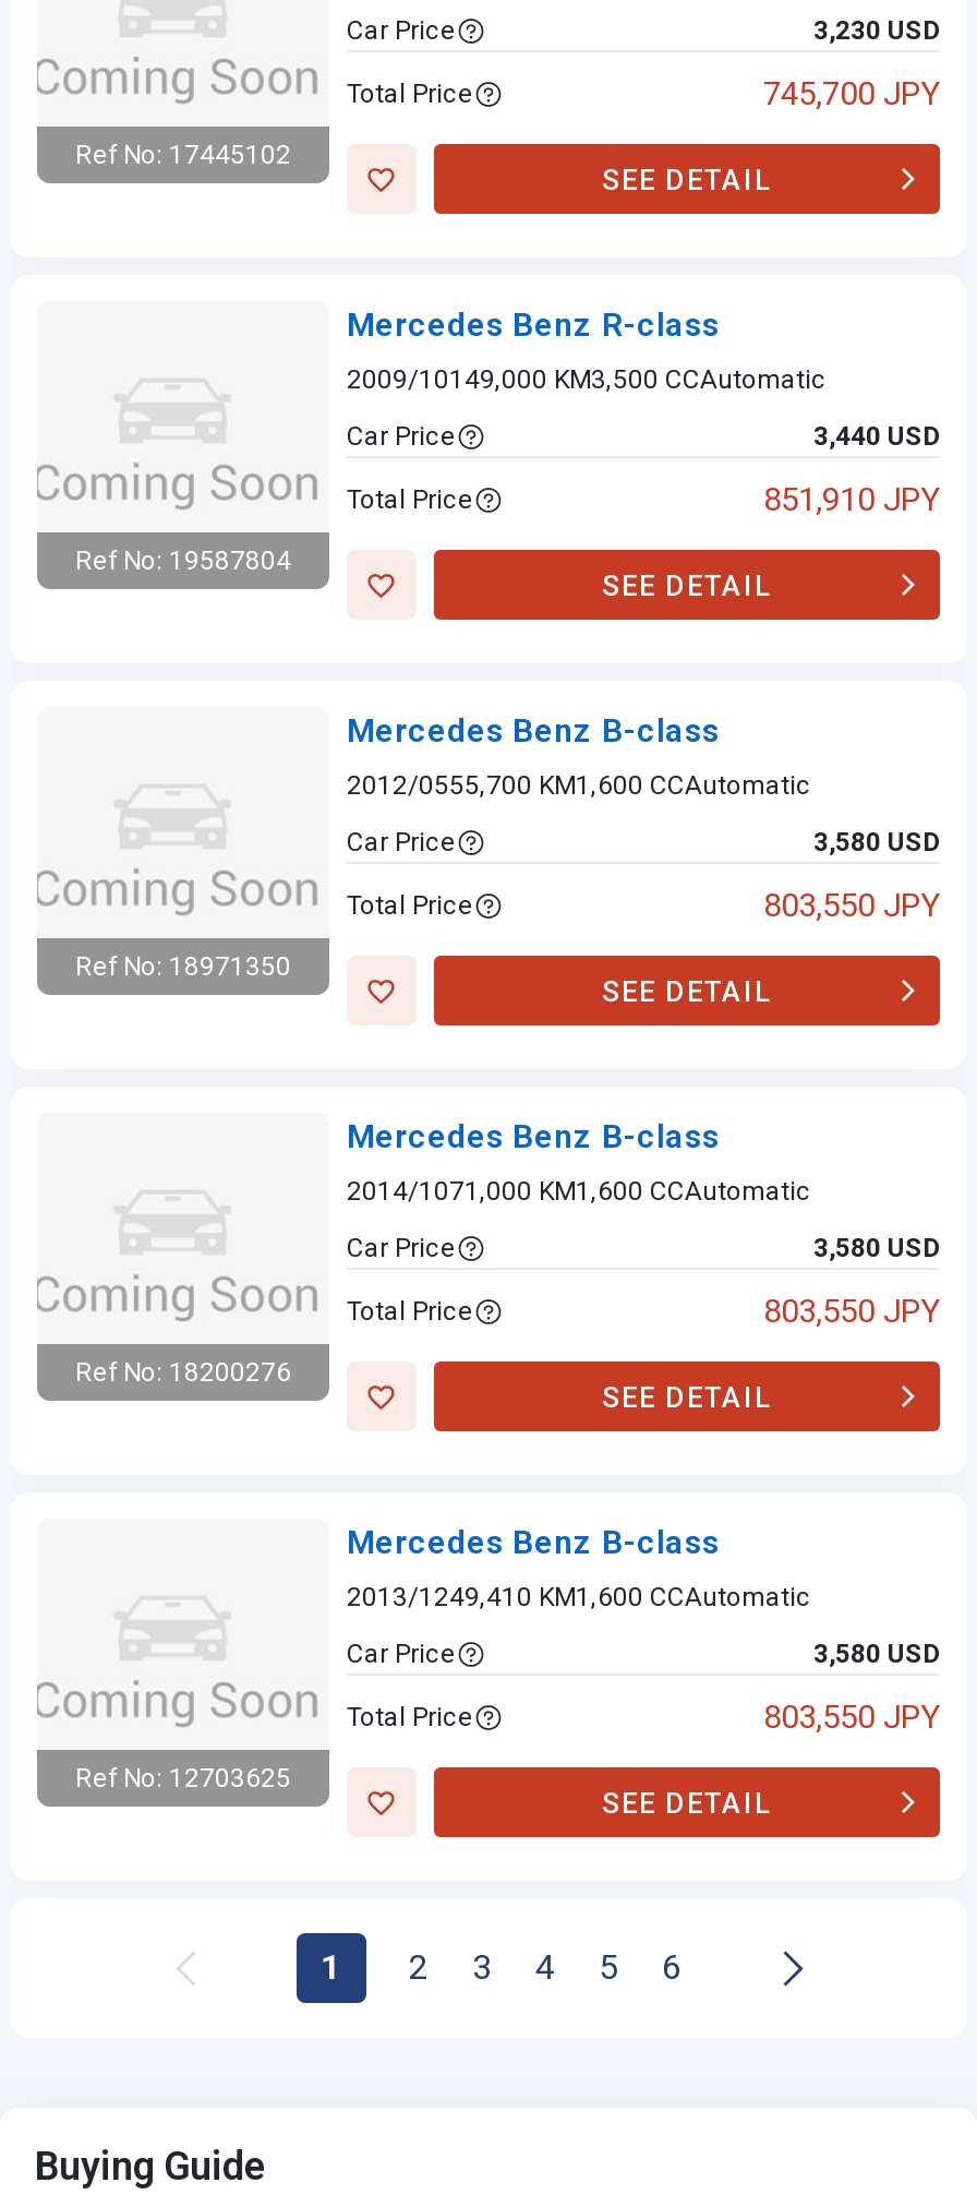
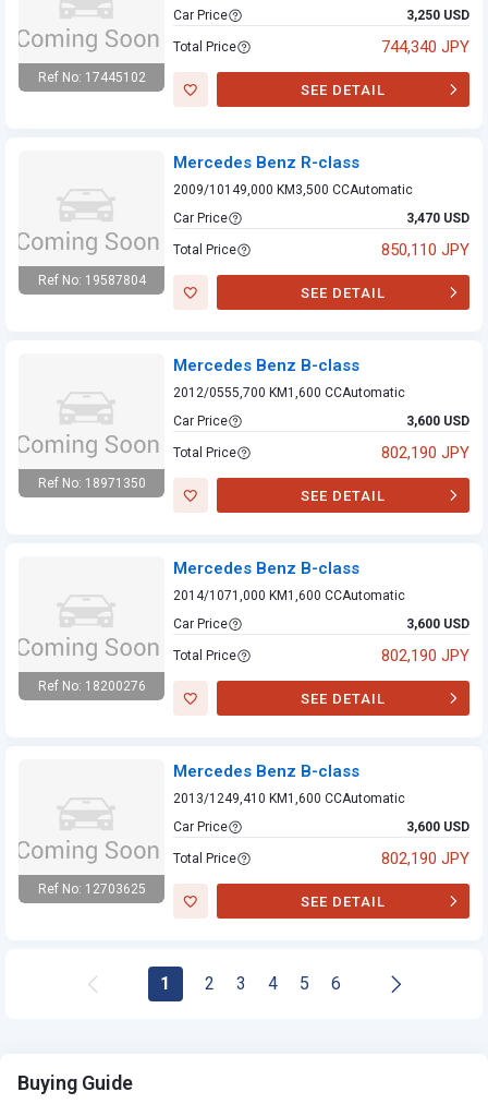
- 3,230 USD
+ 3,250 USD

- 745,700 JPY
+ 744,340 JPY

- 3,440 USD
+ 3,470 USD

- 851,910 JPY
+ 850,110 JPY

- 3,580 USD
+ 3,600 USD

- 803,550 JPY
+ 802,190 JPY

- 3,580 USD
+ 3,600 USD

- 803,550 JPY
+ 802,190 JPY

- 3,580 USD
+ 3,600 USD

- 803,550 JPY
+ 802,190 JPY
